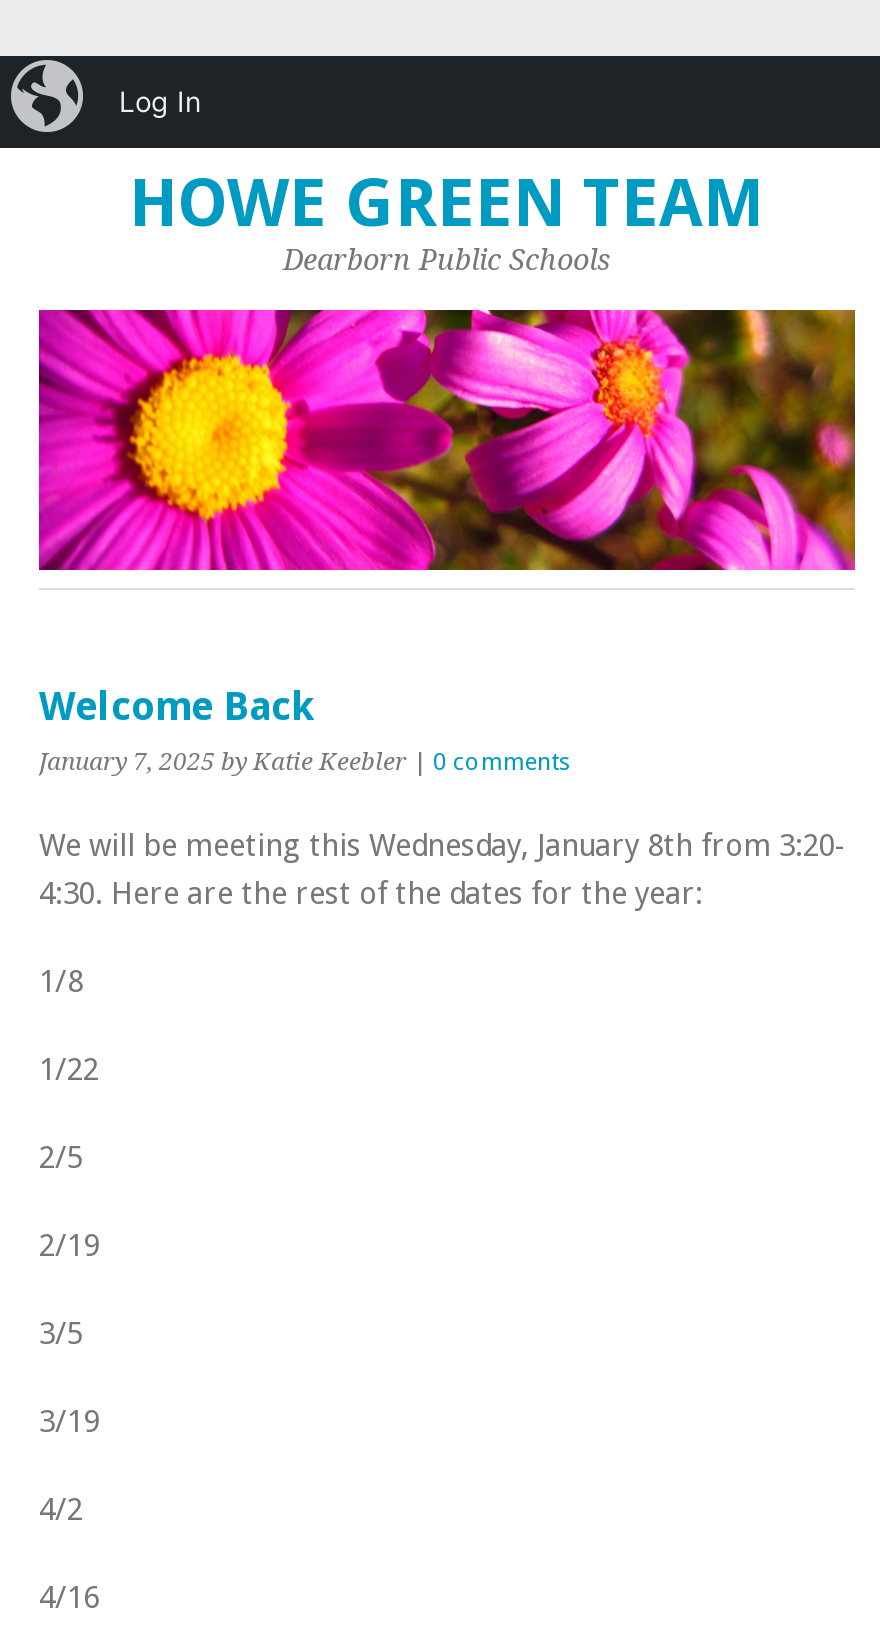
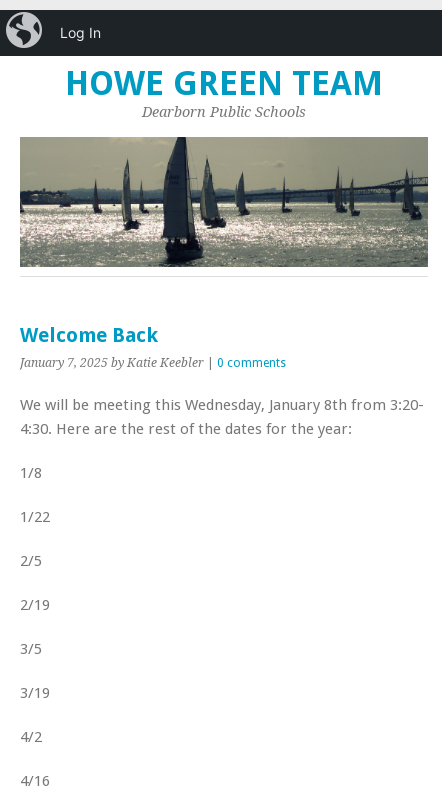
- [image]
+ [image]
